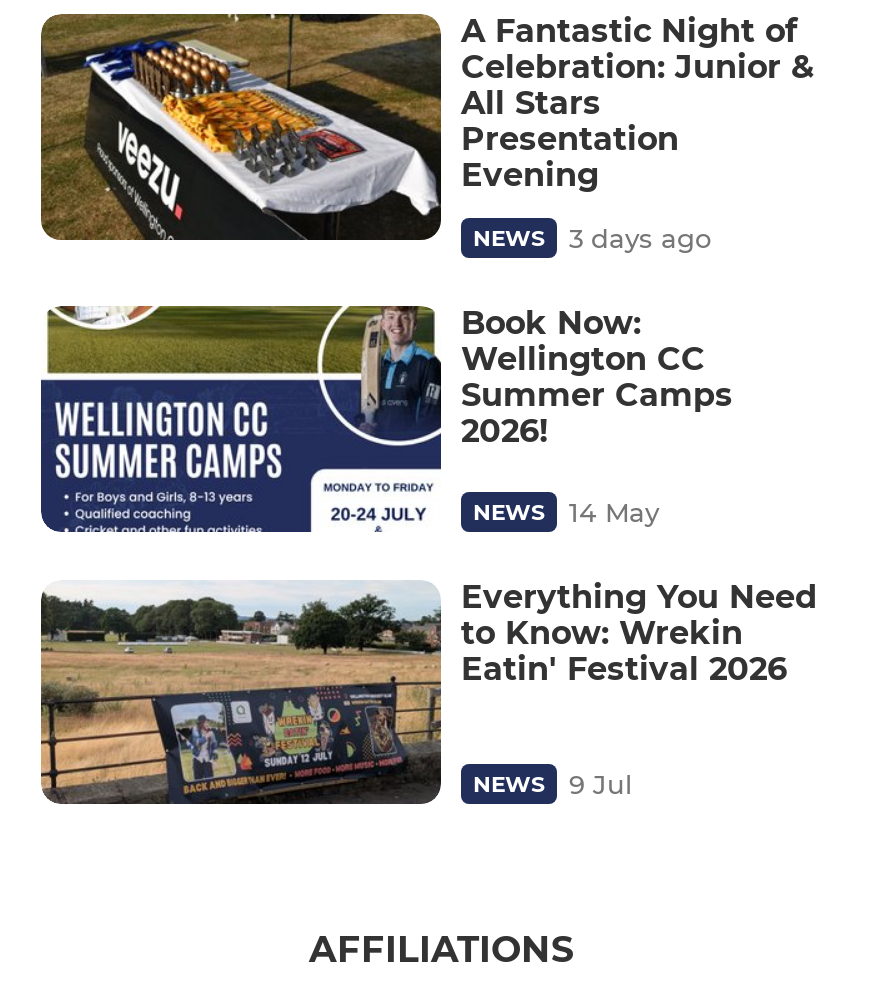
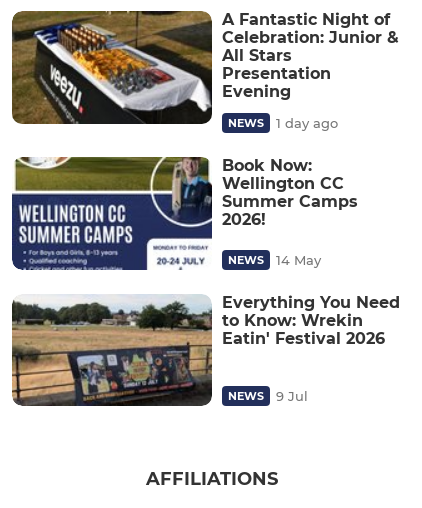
- NEWS 3 days ago
+ NEWS 1 day ago
